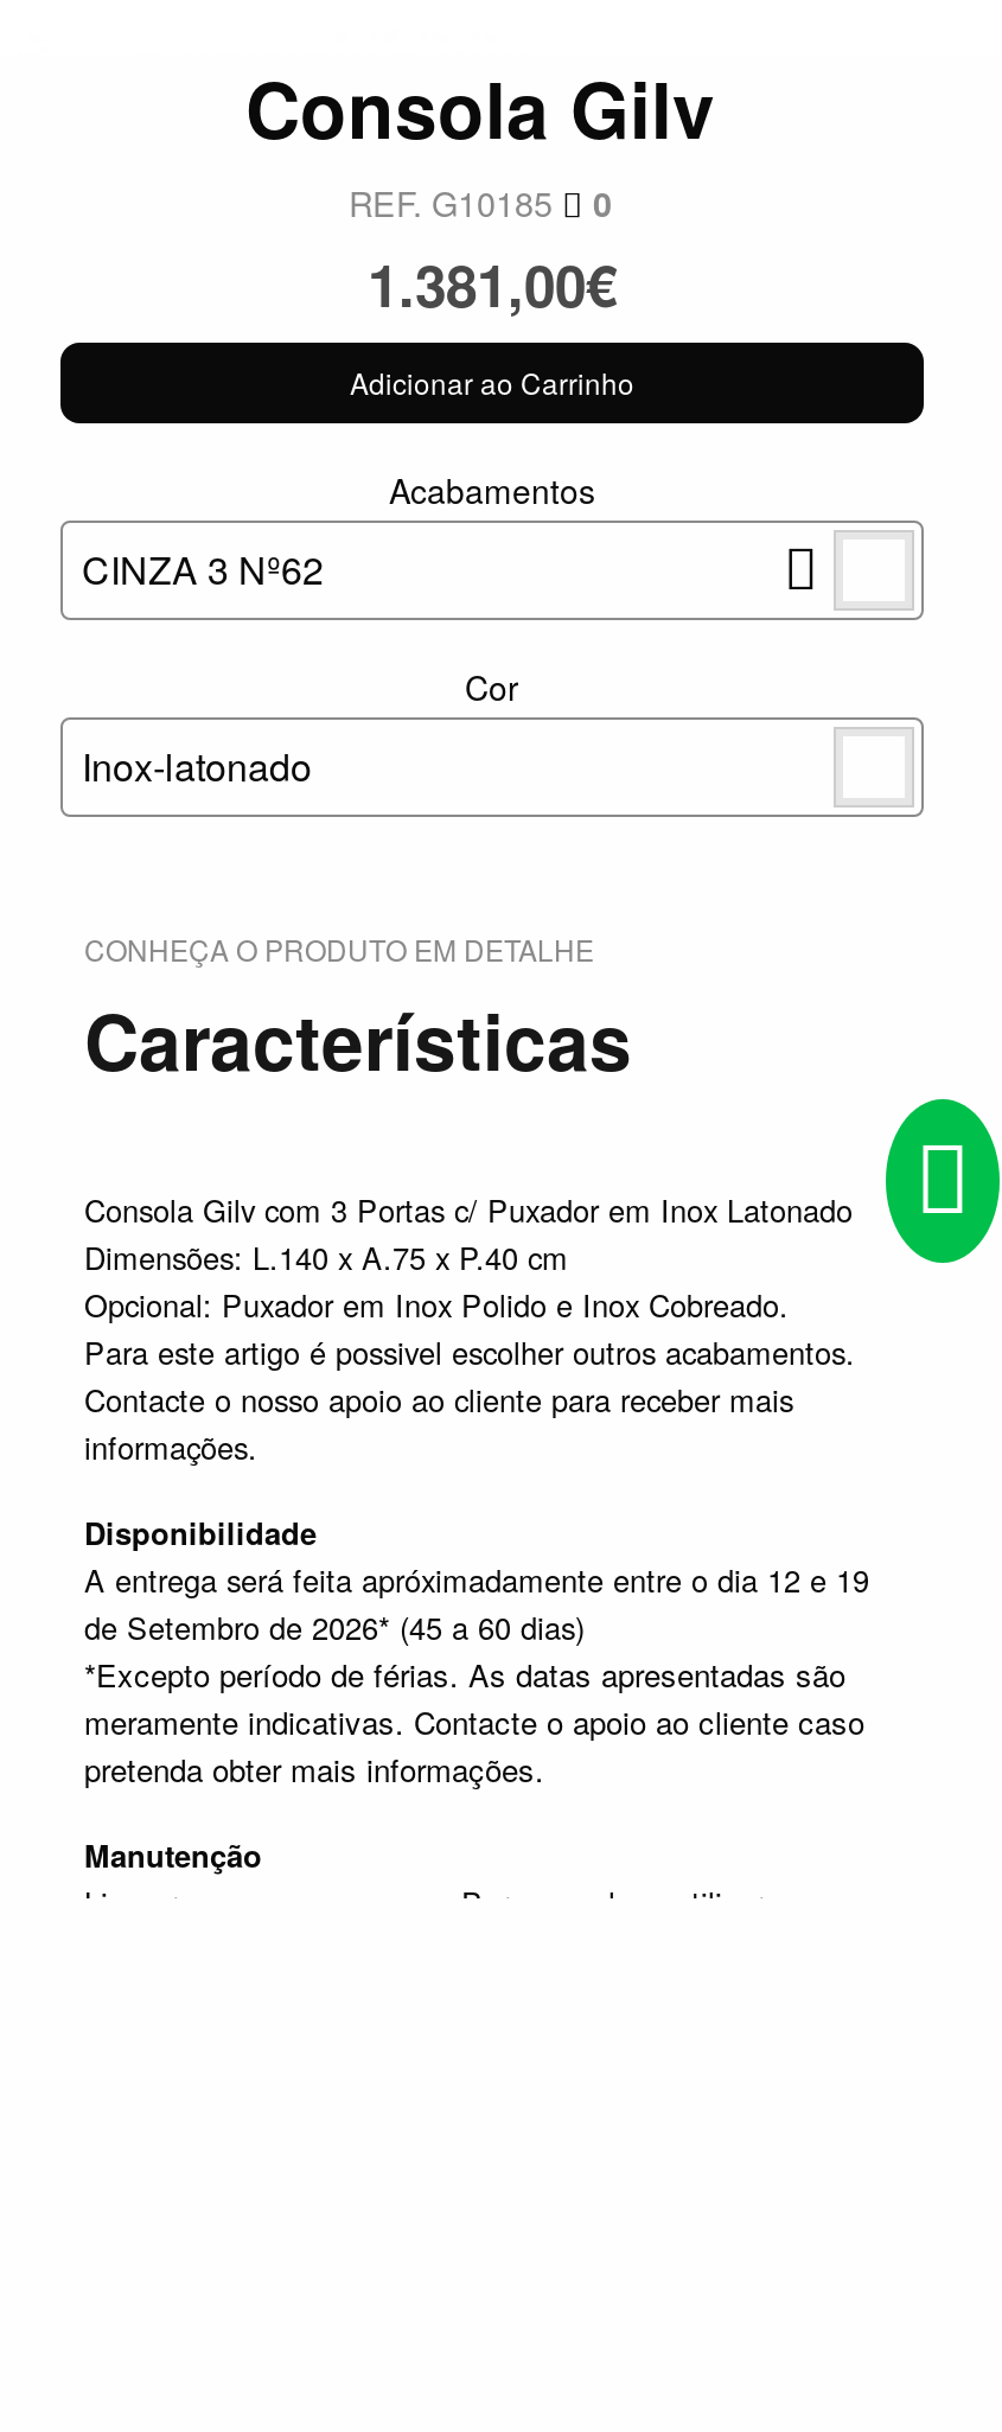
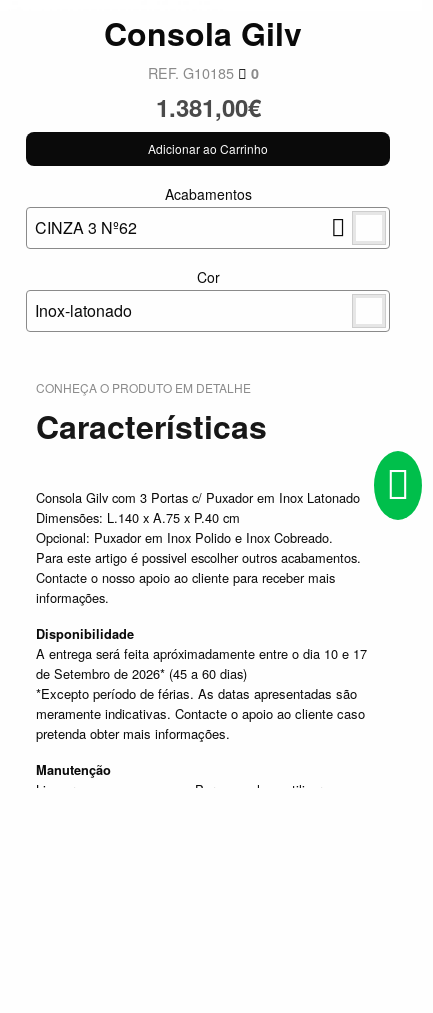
- A entrega será feita apróximadamente entre o dia 12 e 19
+ A entrega será feita apróximadamente entre o dia 10 e 17
